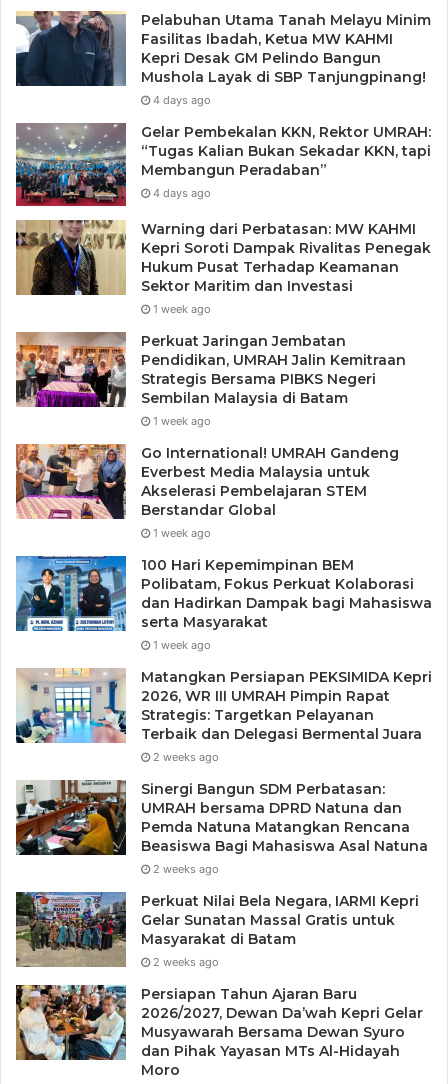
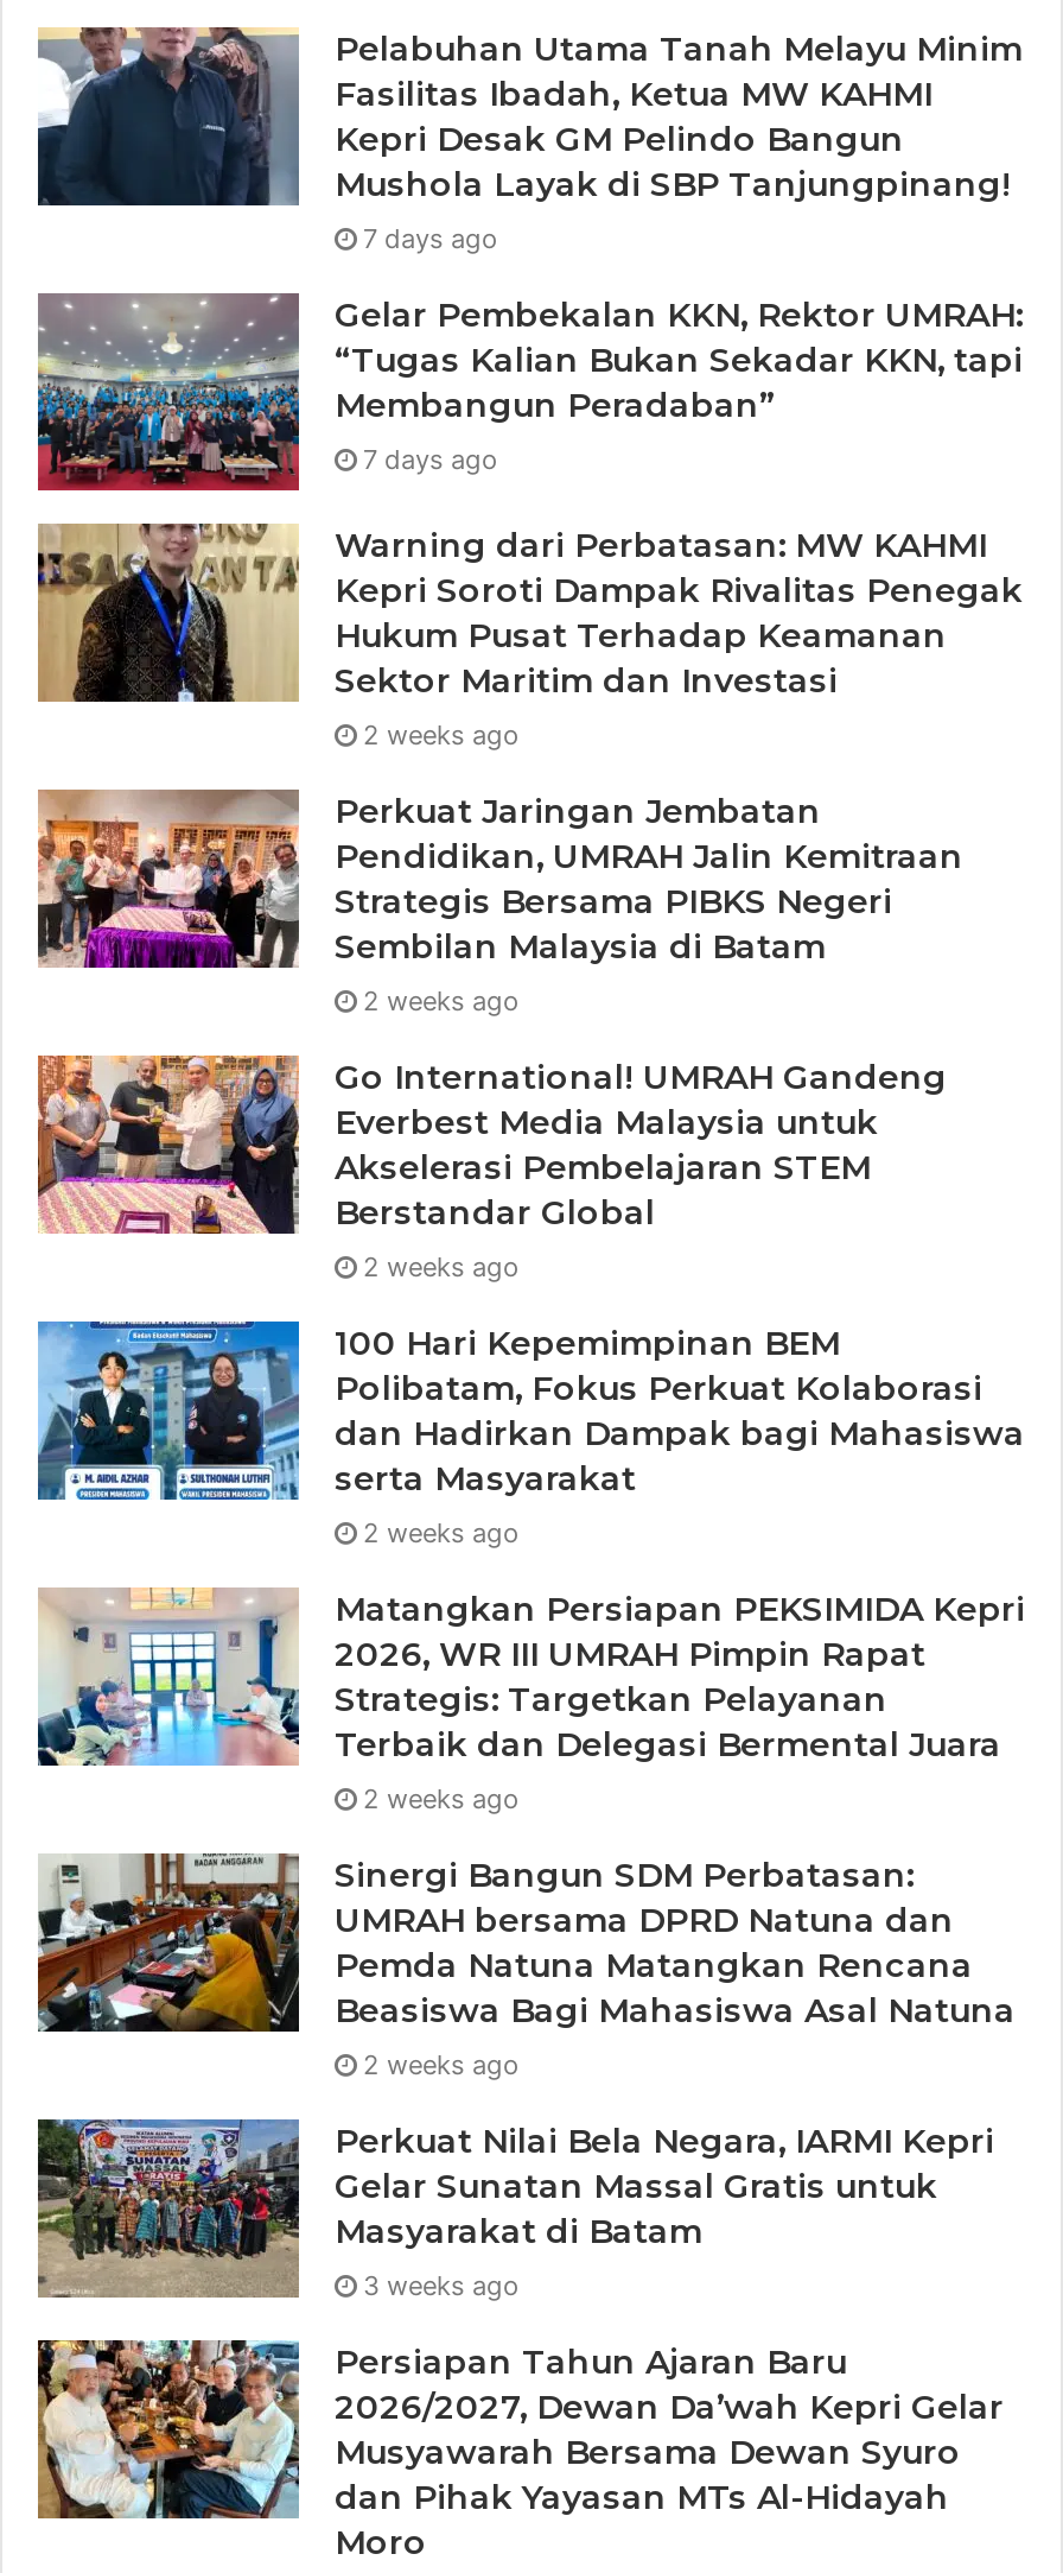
- 4 days ago
+ 7 days ago

- 4 days ago
+ 7 days ago

- 1 week ago
+ 2 weeks ago

- 1 week ago
+ 2 weeks ago

- 1 week ago
+ 2 weeks ago

- 1 week ago
+ 2 weeks ago

- 2 weeks ago
+ 3 weeks ago
